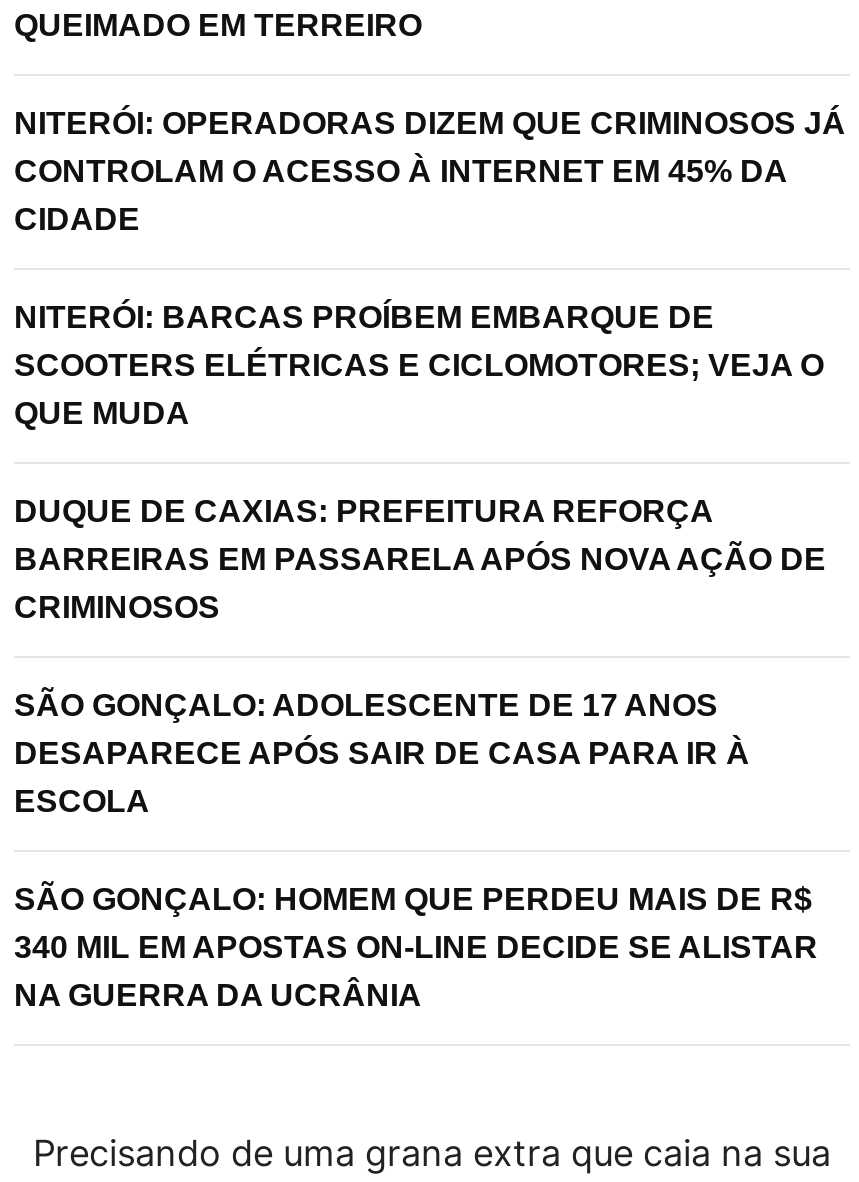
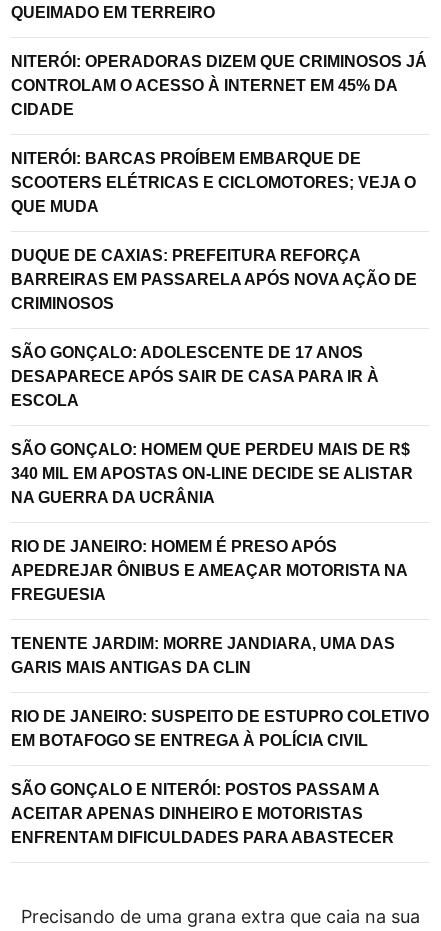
+ RIO DE JANEIRO: HOMEM É PRESO APÓS
+ APEDREJAR ÔNIBUS E AMEAÇAR MOTORISTA NA
+ FREGUESIA
+ TENENTE JARDIM: MORRE JANDIARA, UMA DAS
+ GARIS MAIS ANTIGAS DA CLIN
+ RIO DE JANEIRO: SUSPEITO DE ESTUPRO COLETIVO
+ EM BOTAFOGO SE ENTREGA À POLÍCIA CIVIL
+ SÃO GONÇALO E NITERÓI: POSTOS PASSAM A
+ ACEITAR APENAS DINHEIRO E MOTORISTAS
+ ENFRENTAM DIFICULDADES PARA ABASTECER
